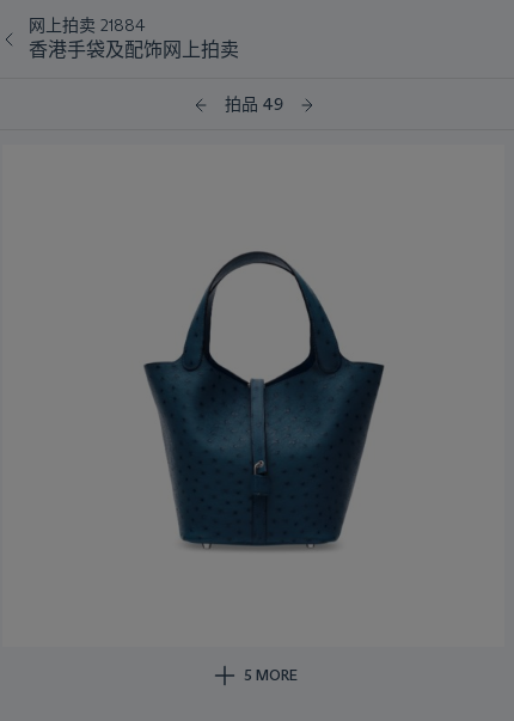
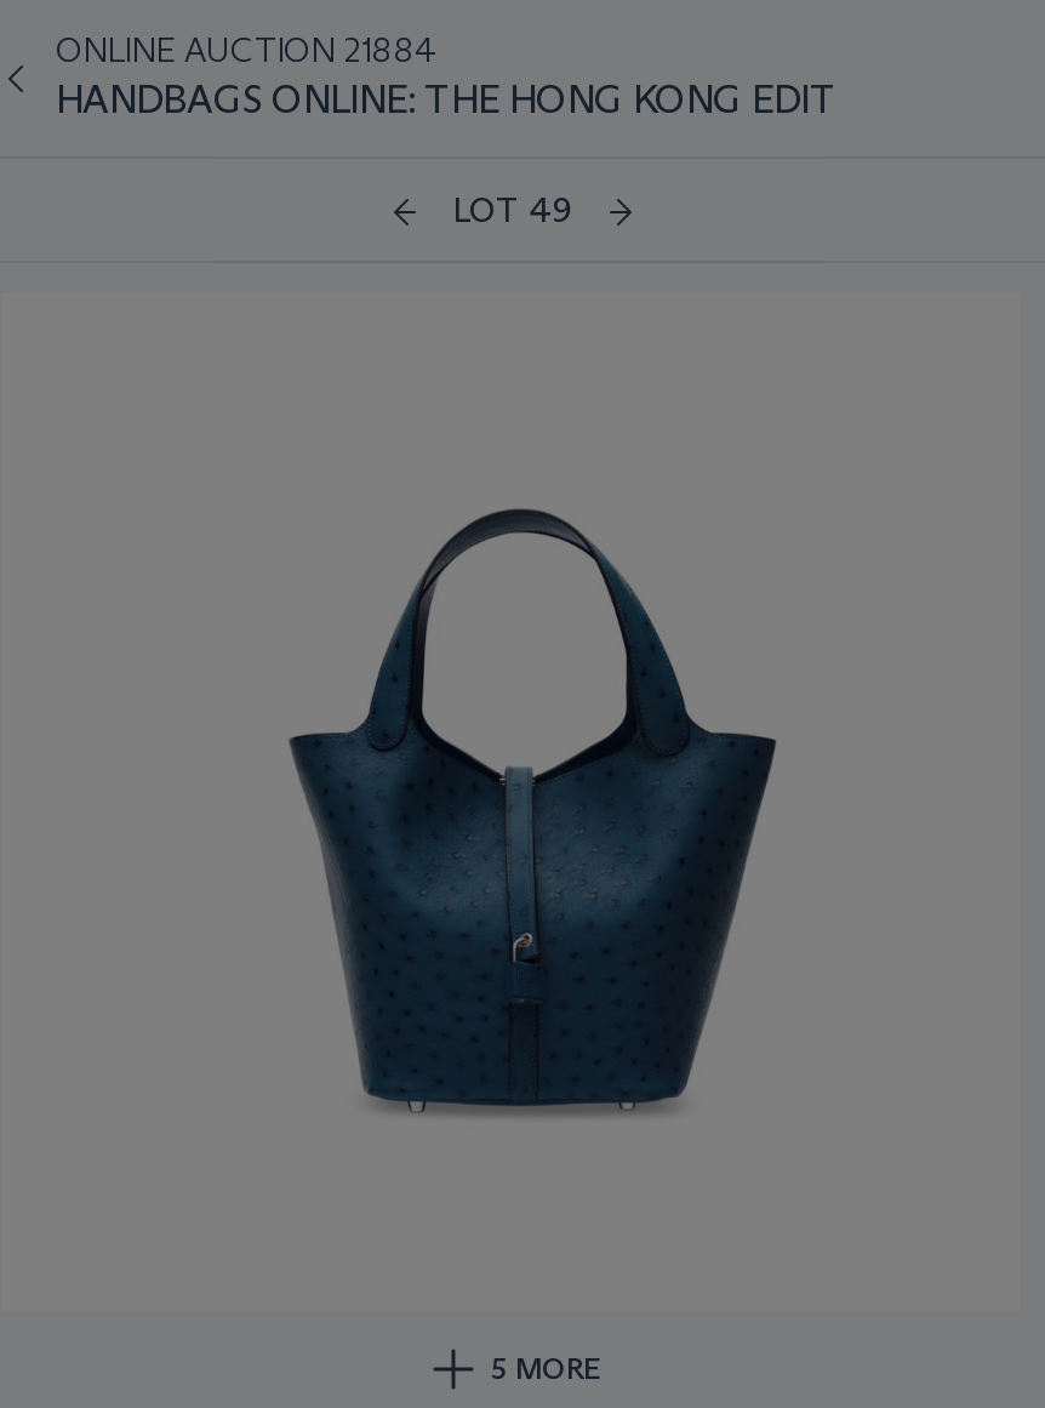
- 网上拍卖 21884
- 香港手袋及配饰网上拍卖
+ ONLINE AUCTION 21884
+ HANDBAGS ONLINE: THE HONG KONG EDIT

- 拍品 49
+ LOT 49
